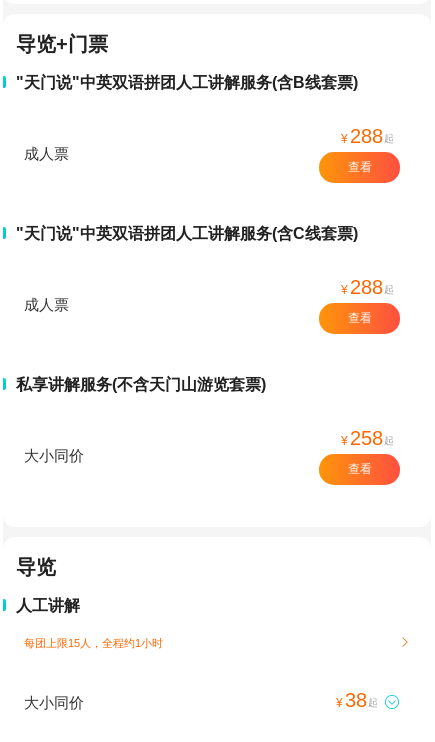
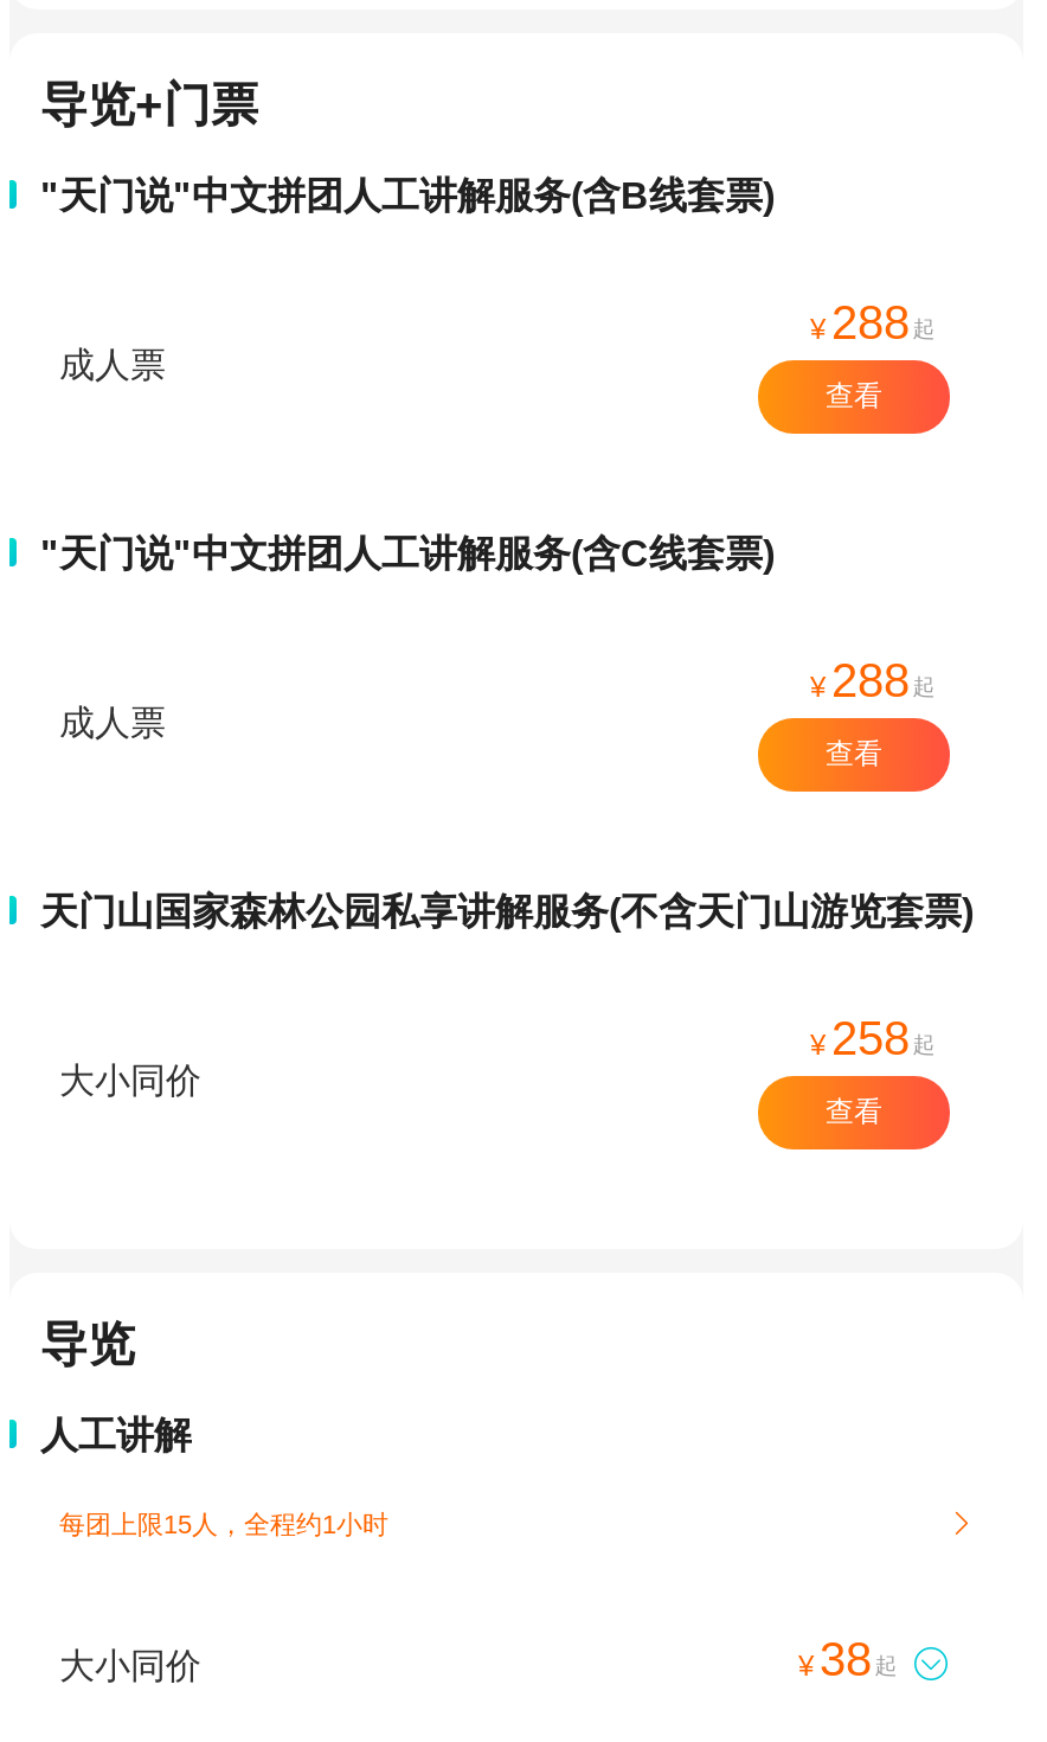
- "天门说"中英双语拼团人工讲解服务(含B线套票)
+ "天门说"中文拼团人工讲解服务(含B线套票)

- "天门说"中英双语拼团人工讲解服务(含C线套票)
+ "天门说"中文拼团人工讲解服务(含C线套票)

- 私享讲解服务(不含天门山游览套票)
+ 天门山国家森林公园私享讲解服务(不含天门山游览套票)
